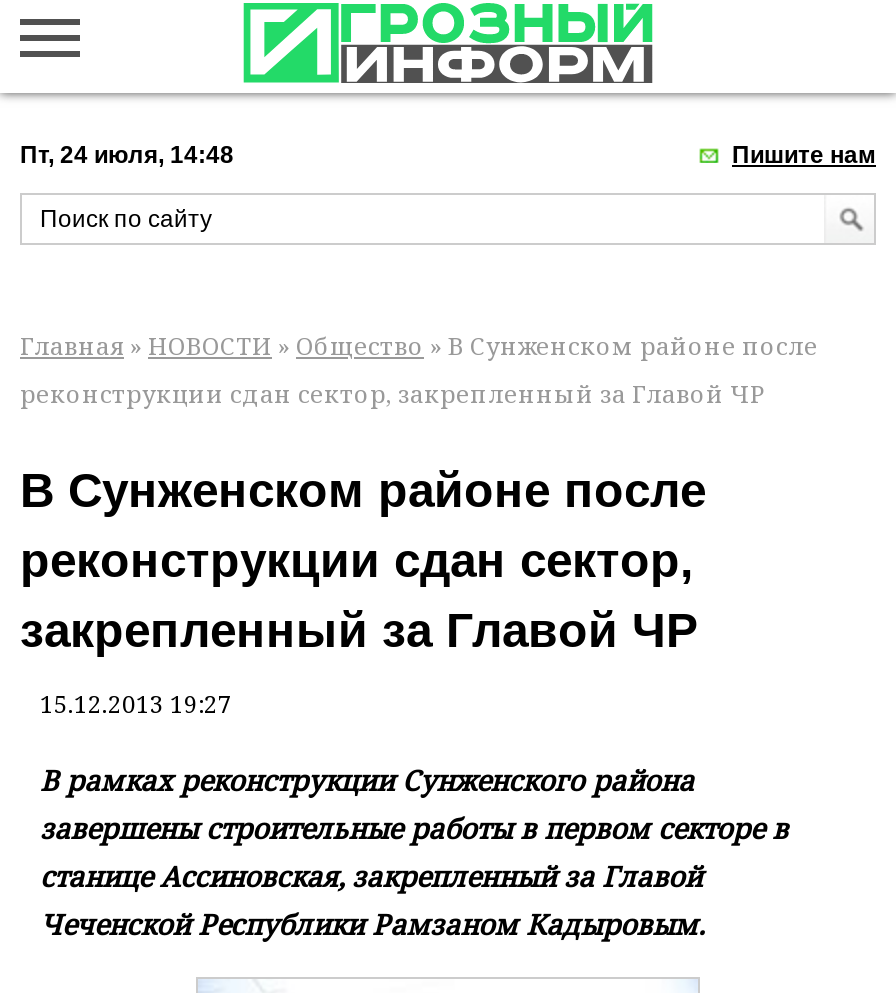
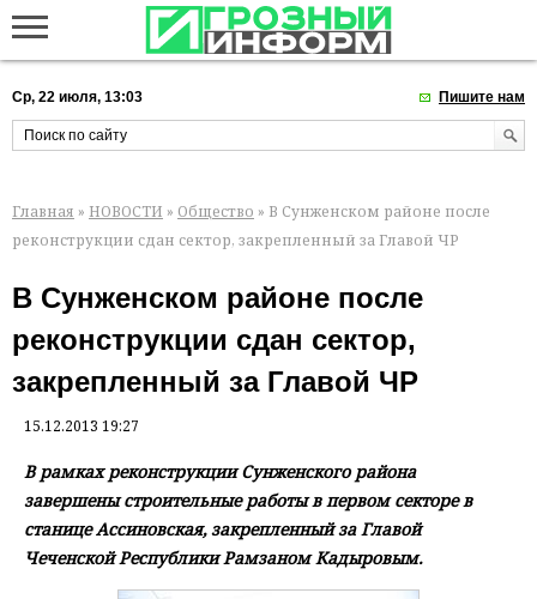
- Пт, 24 июля, 14:48
+ Ср, 22 июля, 13:03
